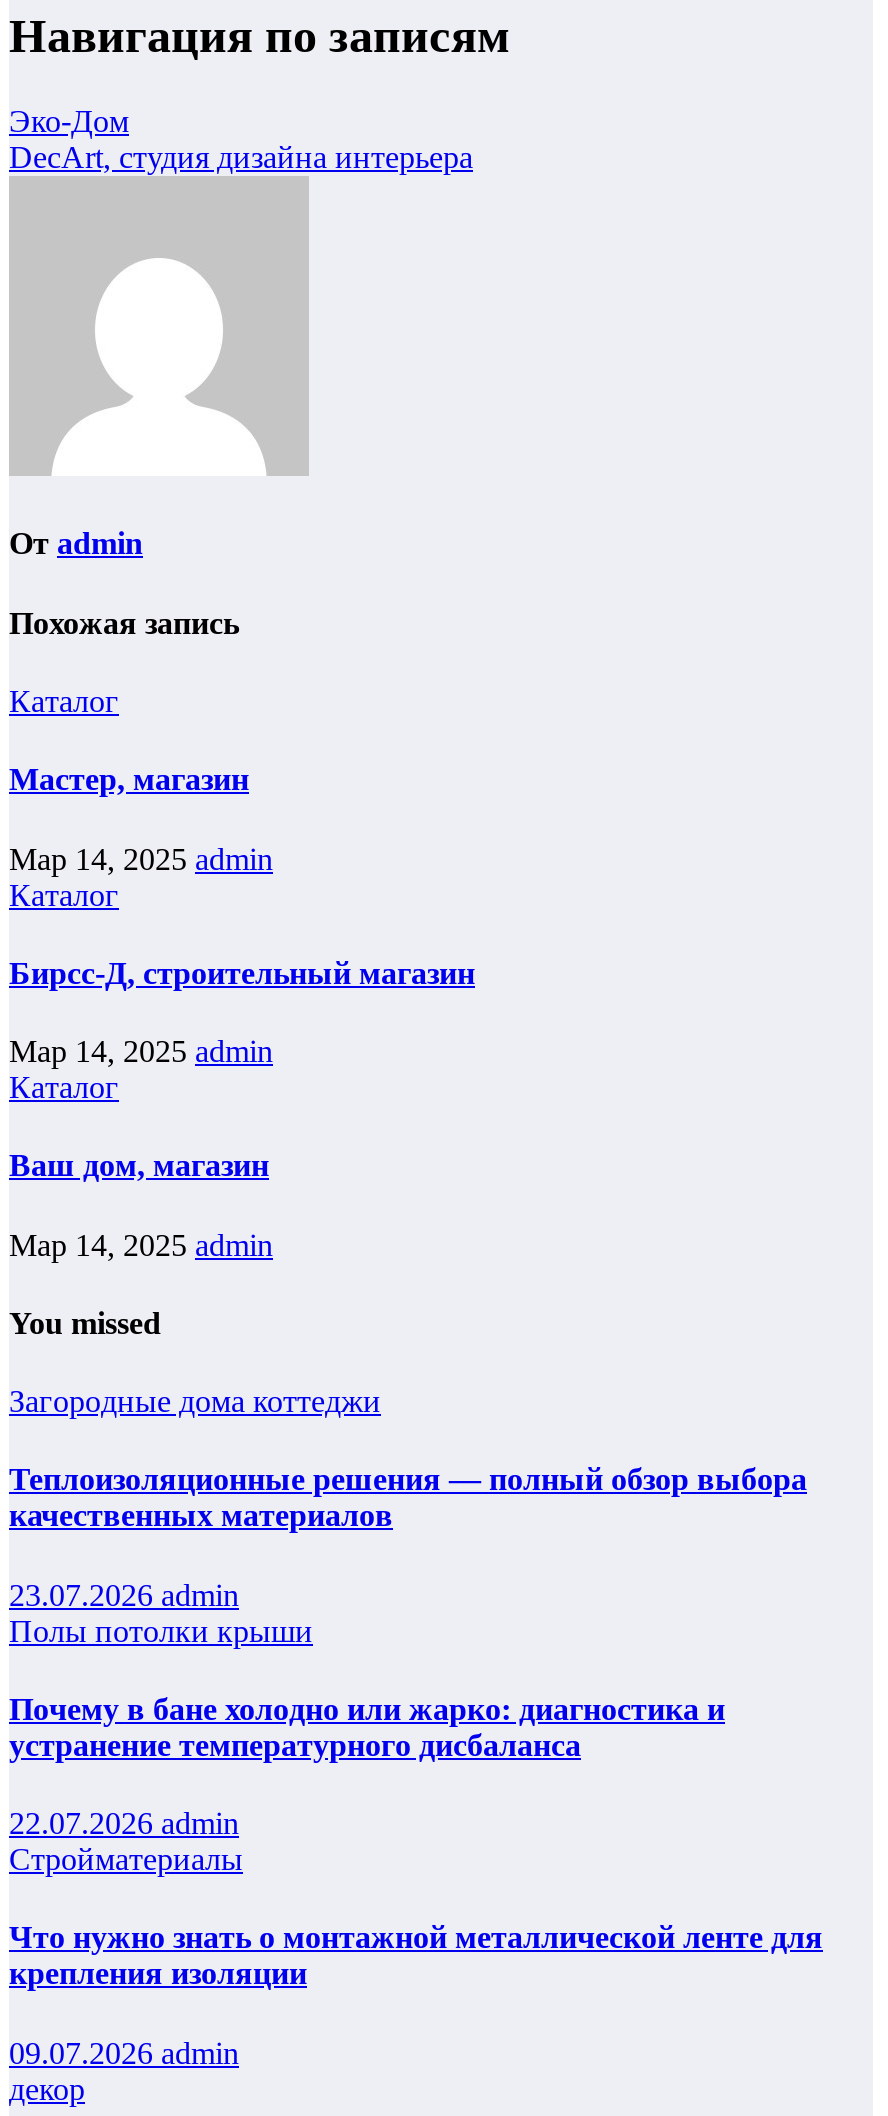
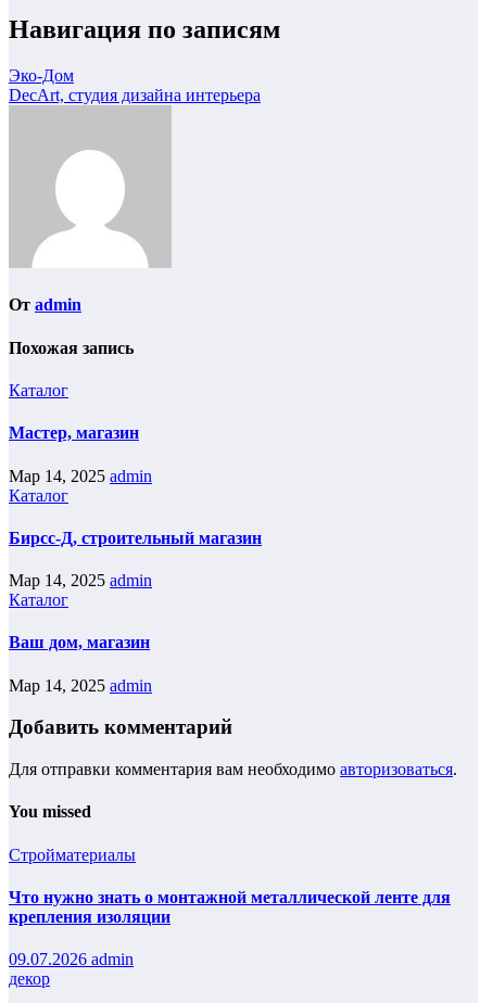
+ Добавить комментарий
+ Для отправки комментария вам необходимо авторизоваться.

moved down: You missed

- Загородные дома коттеджи
- Теплоизоляционные решения — полный обзор выбора
- качественных материалов
- 23.07.2026 admin
- Полы потолки крыши
- Почему в бане холодно или жарко: диагностика и
- устранение температурного дисбаланса
- 22.07.2026 admin
